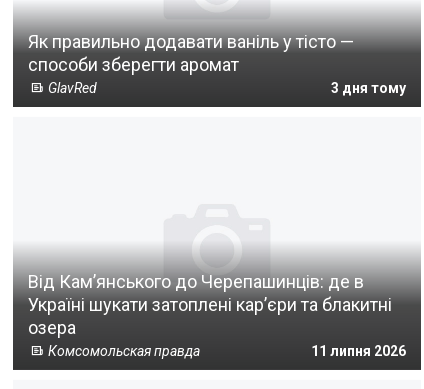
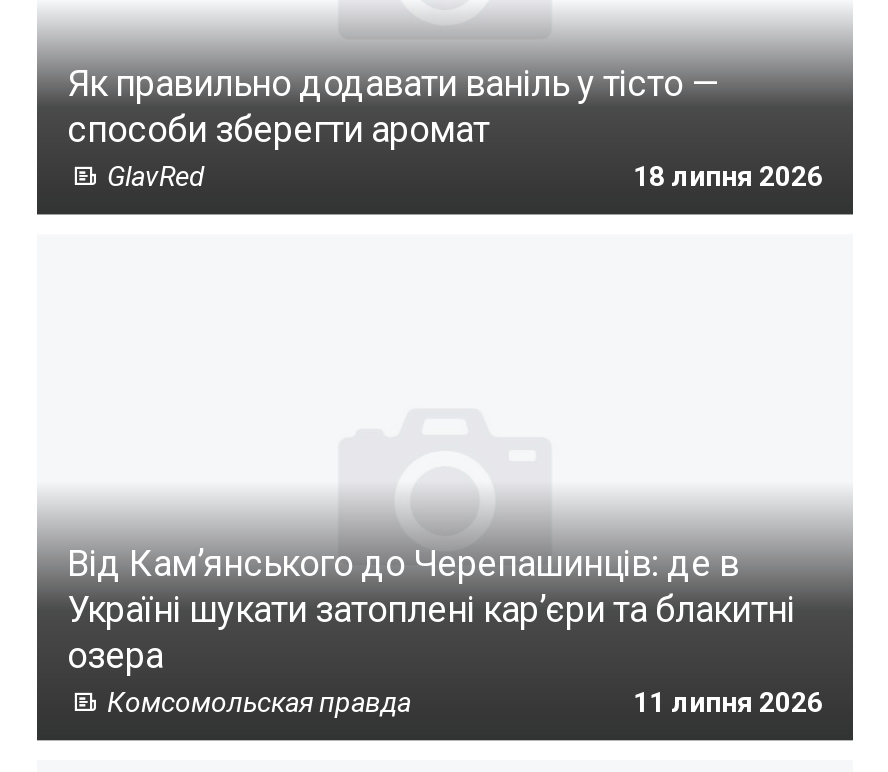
- 3 дня тому
+ 18 липня 2026
